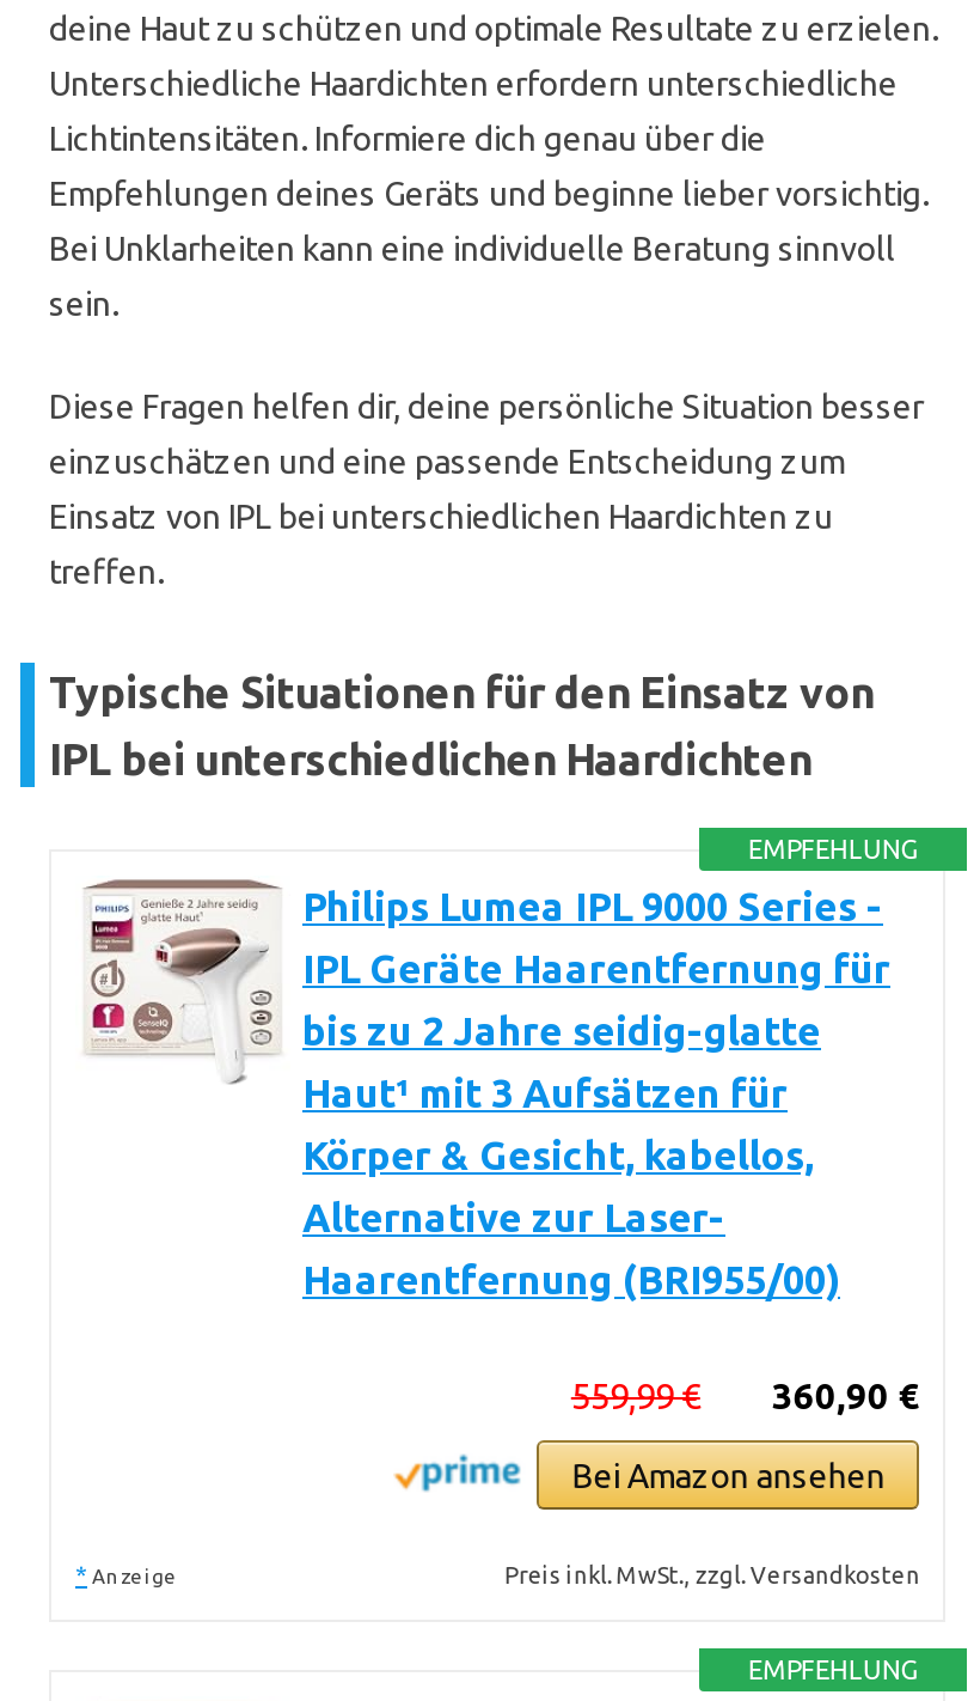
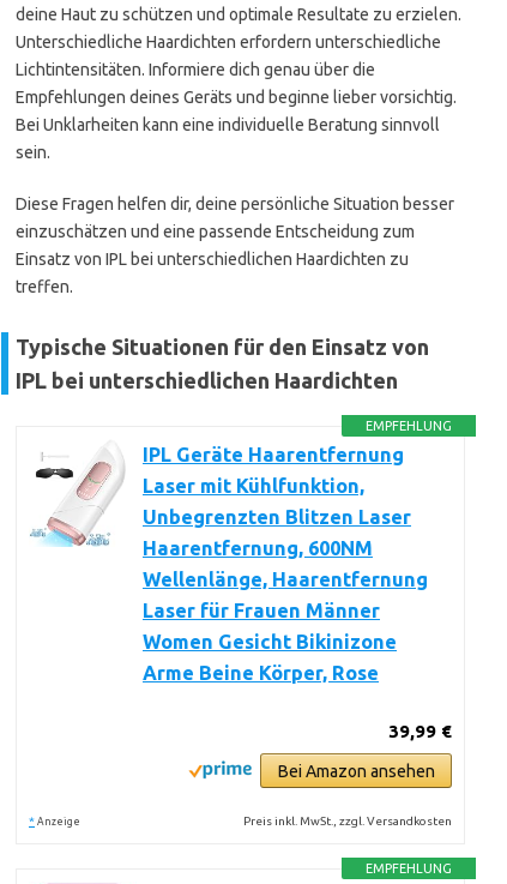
- [image]
- Philips Lumea IPL 9000 Series -
- IPL Geräte Haarentfernung für
- bis zu 2 Jahre seidig-glatte
- Haut¹ mit 3 Aufsätzen für
- Körper & Gesicht, kabellos,
- Alternative zur Laser-
- Haarentfernung (BRI955/00)
+ [image]
+ IPL Geräte Haarentfernung
+ Laser mit Kühlfunktion,
+ Unbegrenzten Blitzen Laser
+ Haarentfernung, 600NM
+ Wellenlänge, Haarentfernung
+ Laser für Frauen Männer
+ Women Gesicht Bikinizone
+ Arme Beine Körper, Rose

- 360,90 €
- 559,99 €
+ 39,99 €
